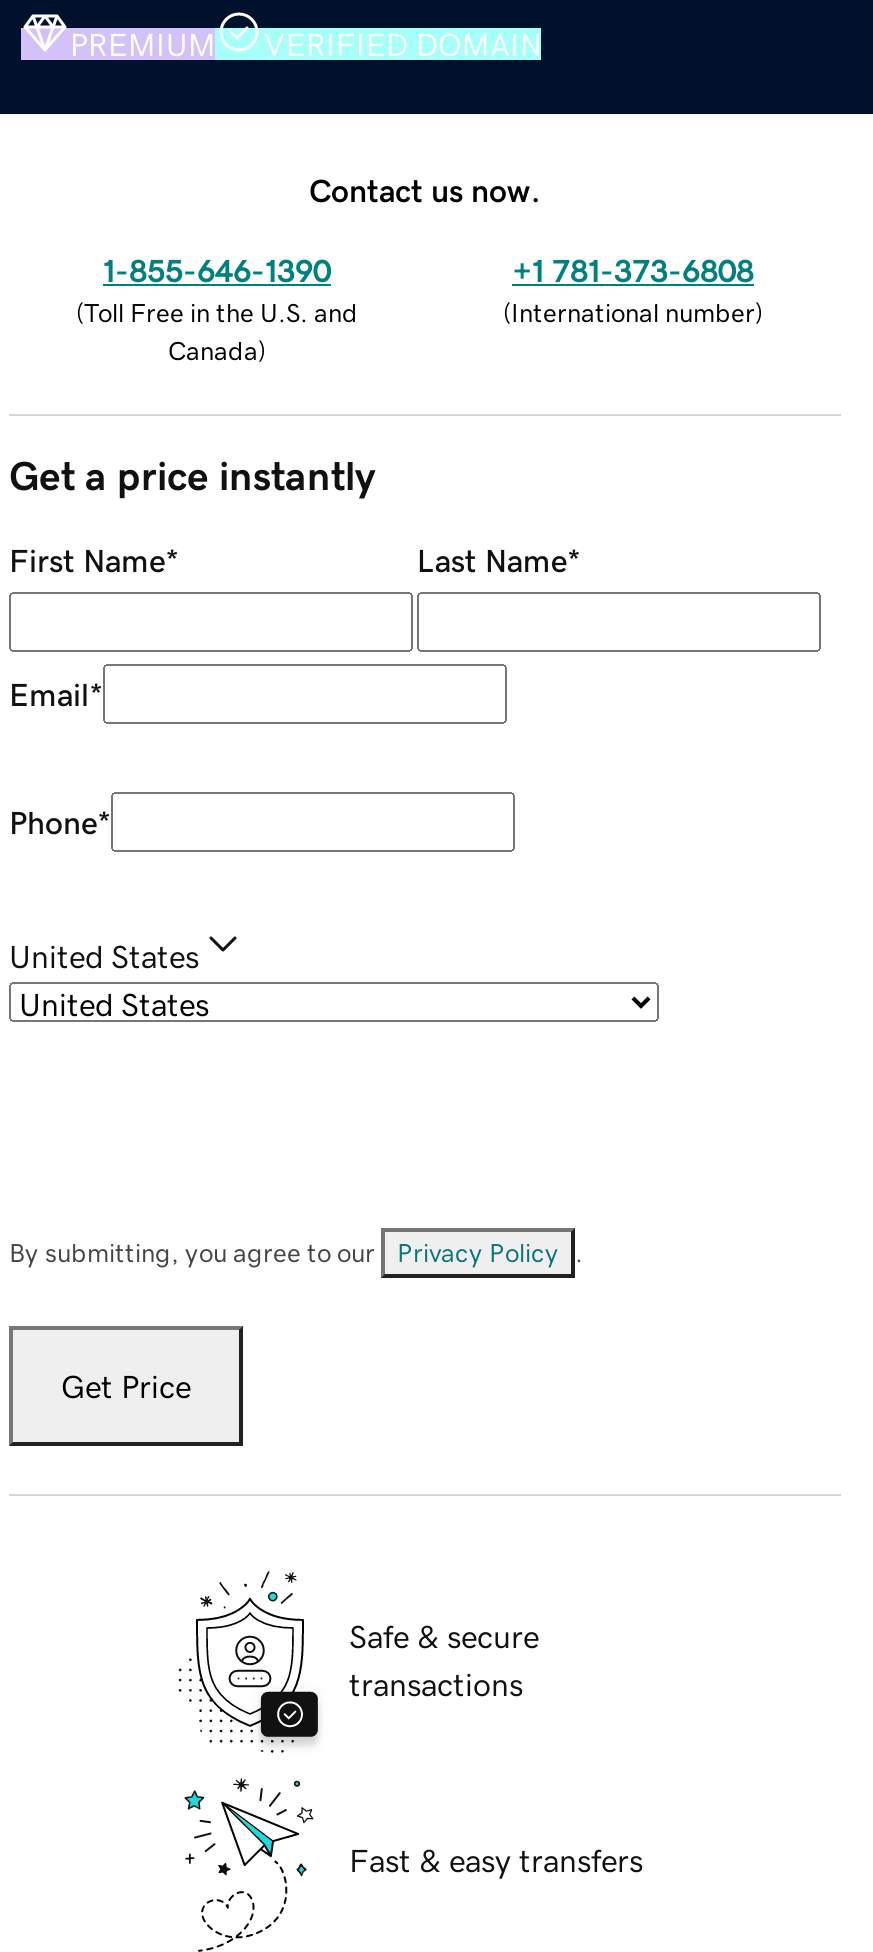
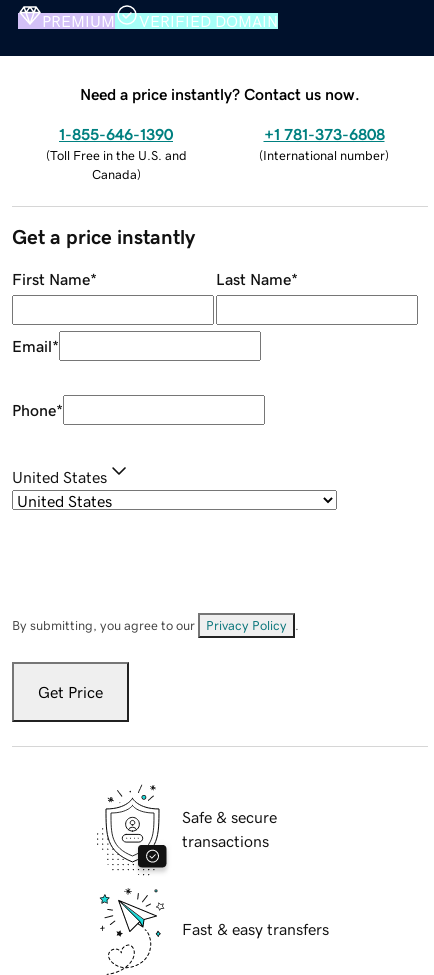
- Contact us now.
+ Need a price instantly? Contact us now.
